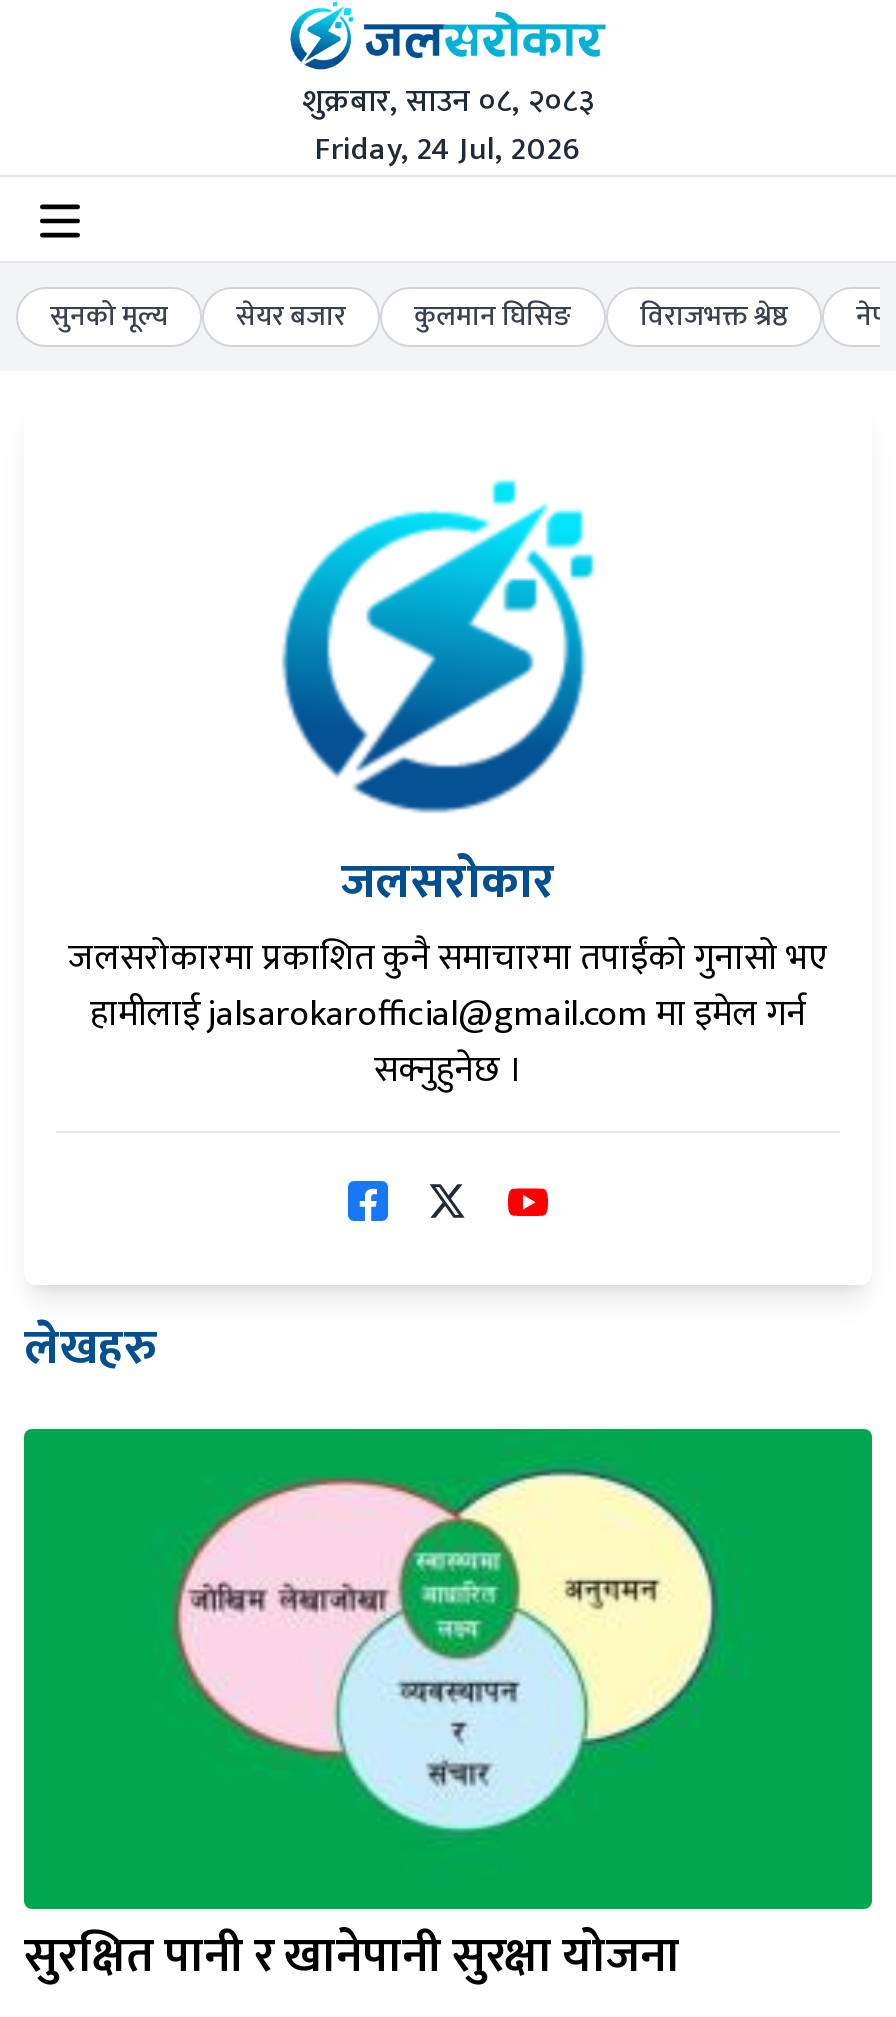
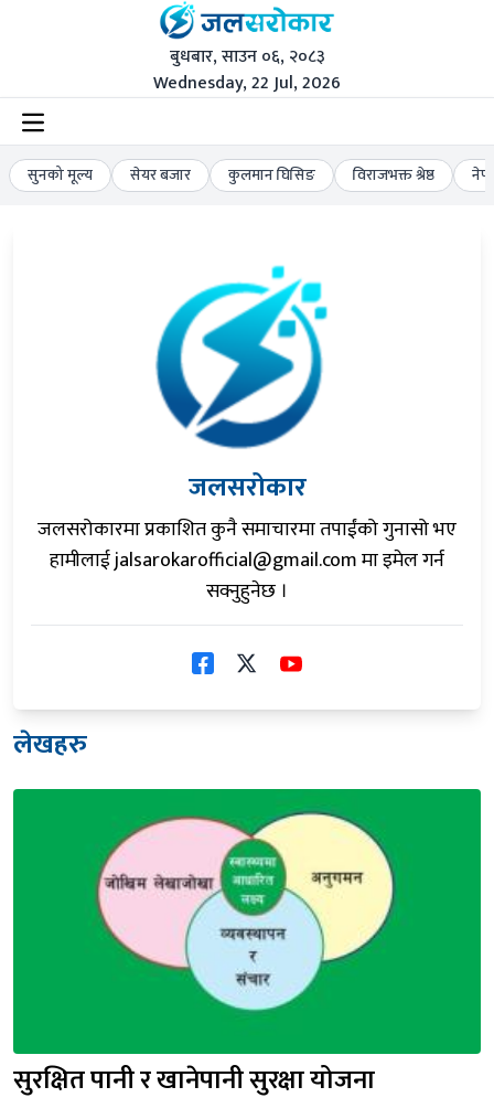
- शुक्रबार, साउन ०८, २०८३
+ बुधबार, साउन ०६, २०८३

- Friday, 24 Jul, 2026
+ Wednesday, 22 Jul, 2026
